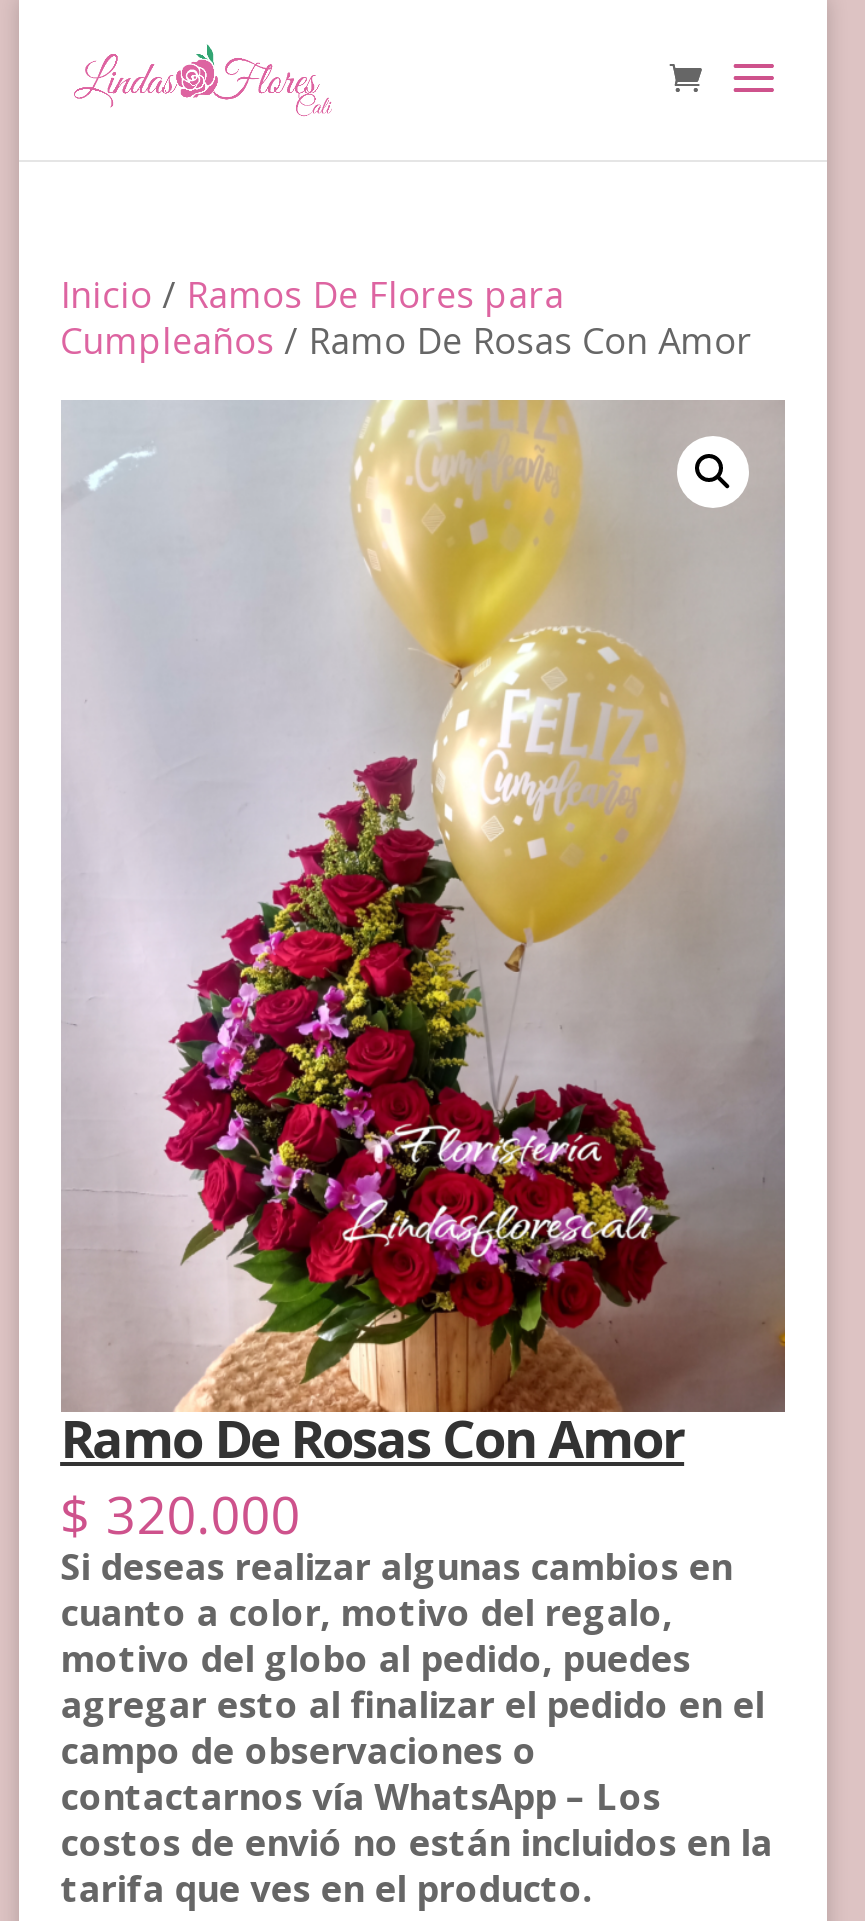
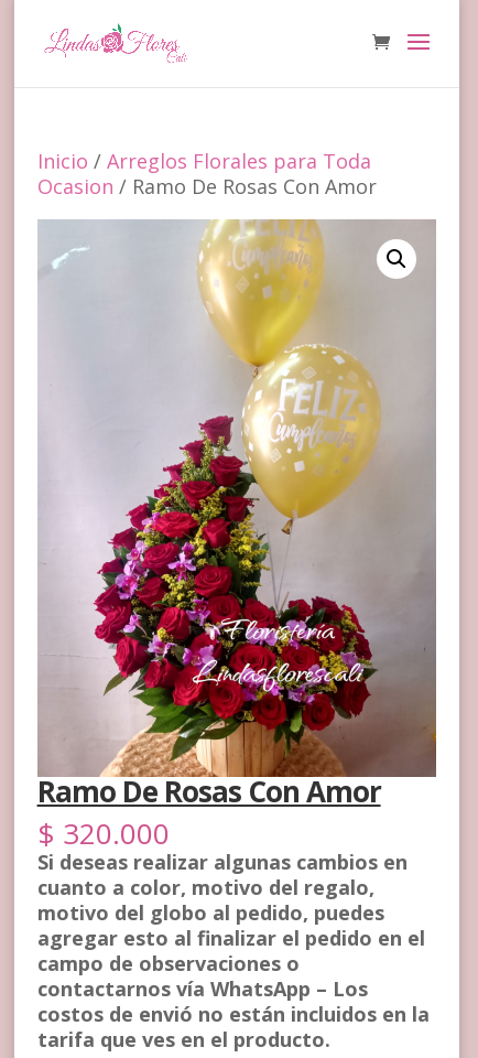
- Inicio / Ramos De Flores para
+ Inicio / Arreglos Florales para Toda

- Cumpleaños / Ramo De Rosas Con Amor
+ Ocasion / Ramo De Rosas Con Amor
